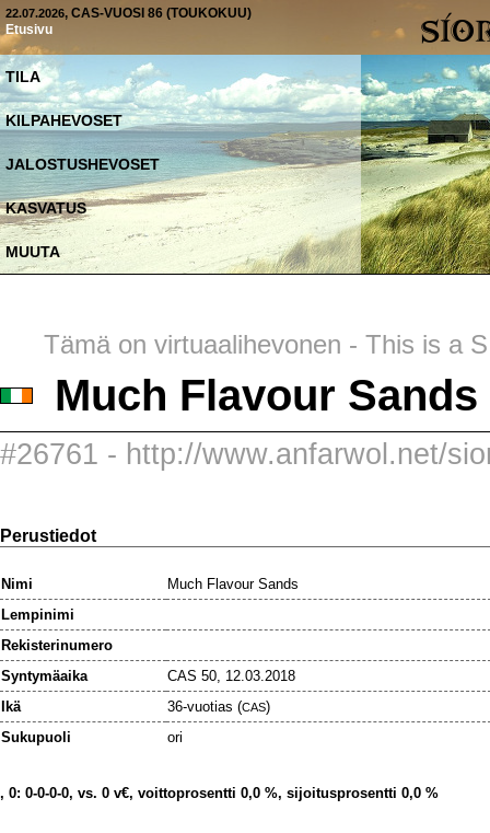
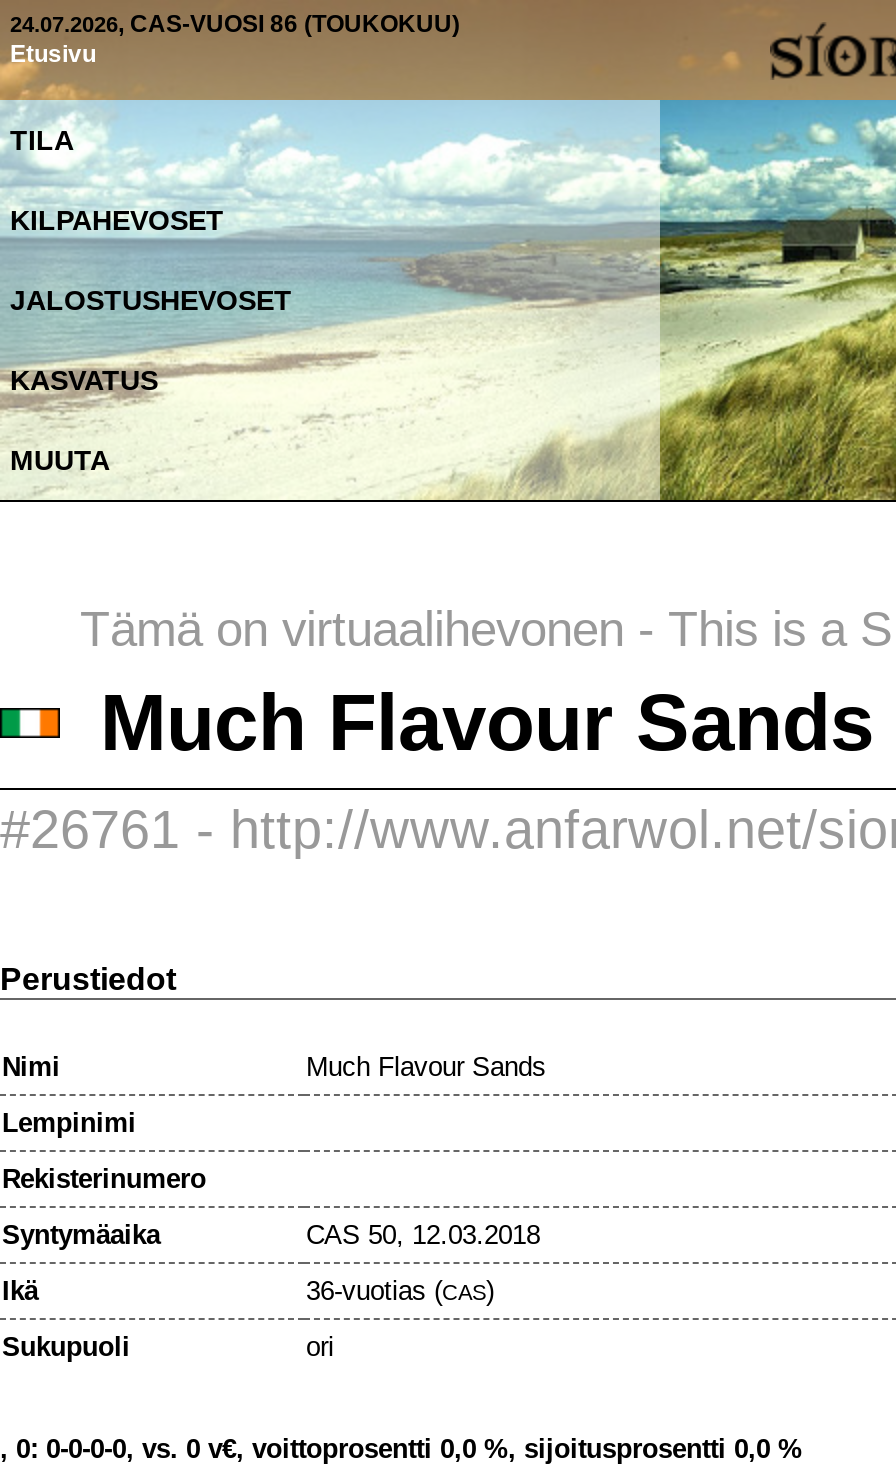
- 22.07.2026, CAS-VUOSI 86 (TOUKOKUU)
+ 24.07.2026, CAS-VUOSI 86 (TOUKOKUU)
